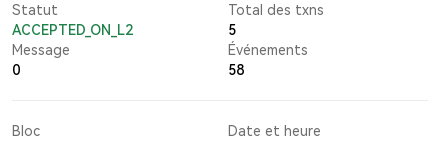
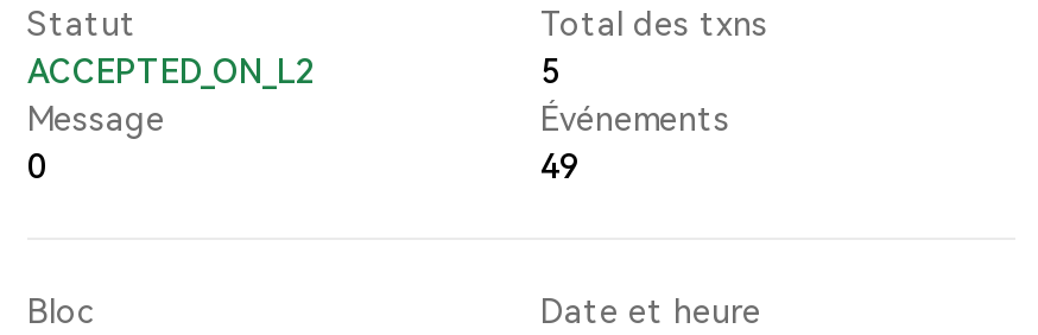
- 58
+ 49
